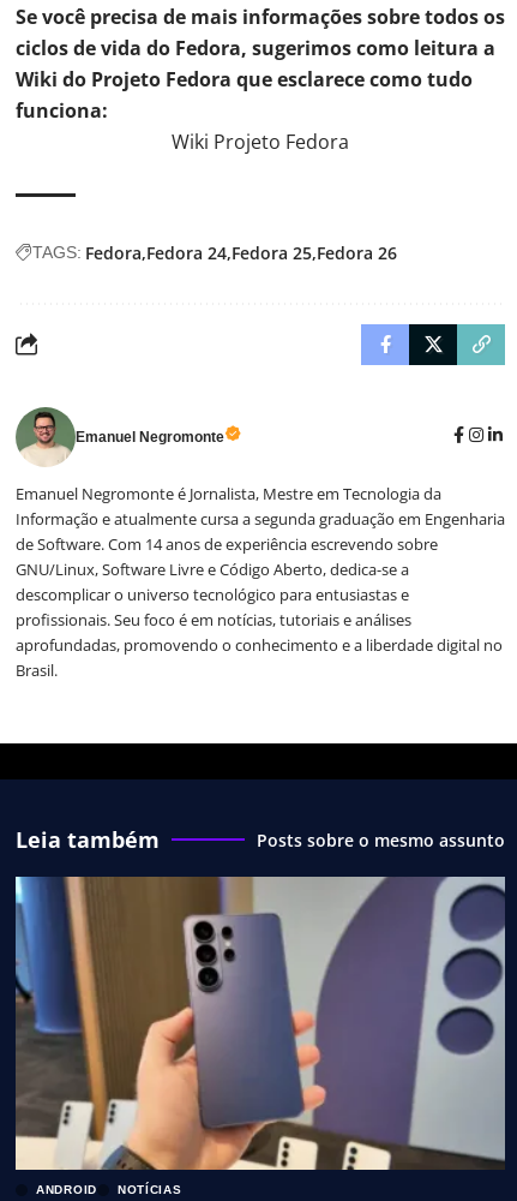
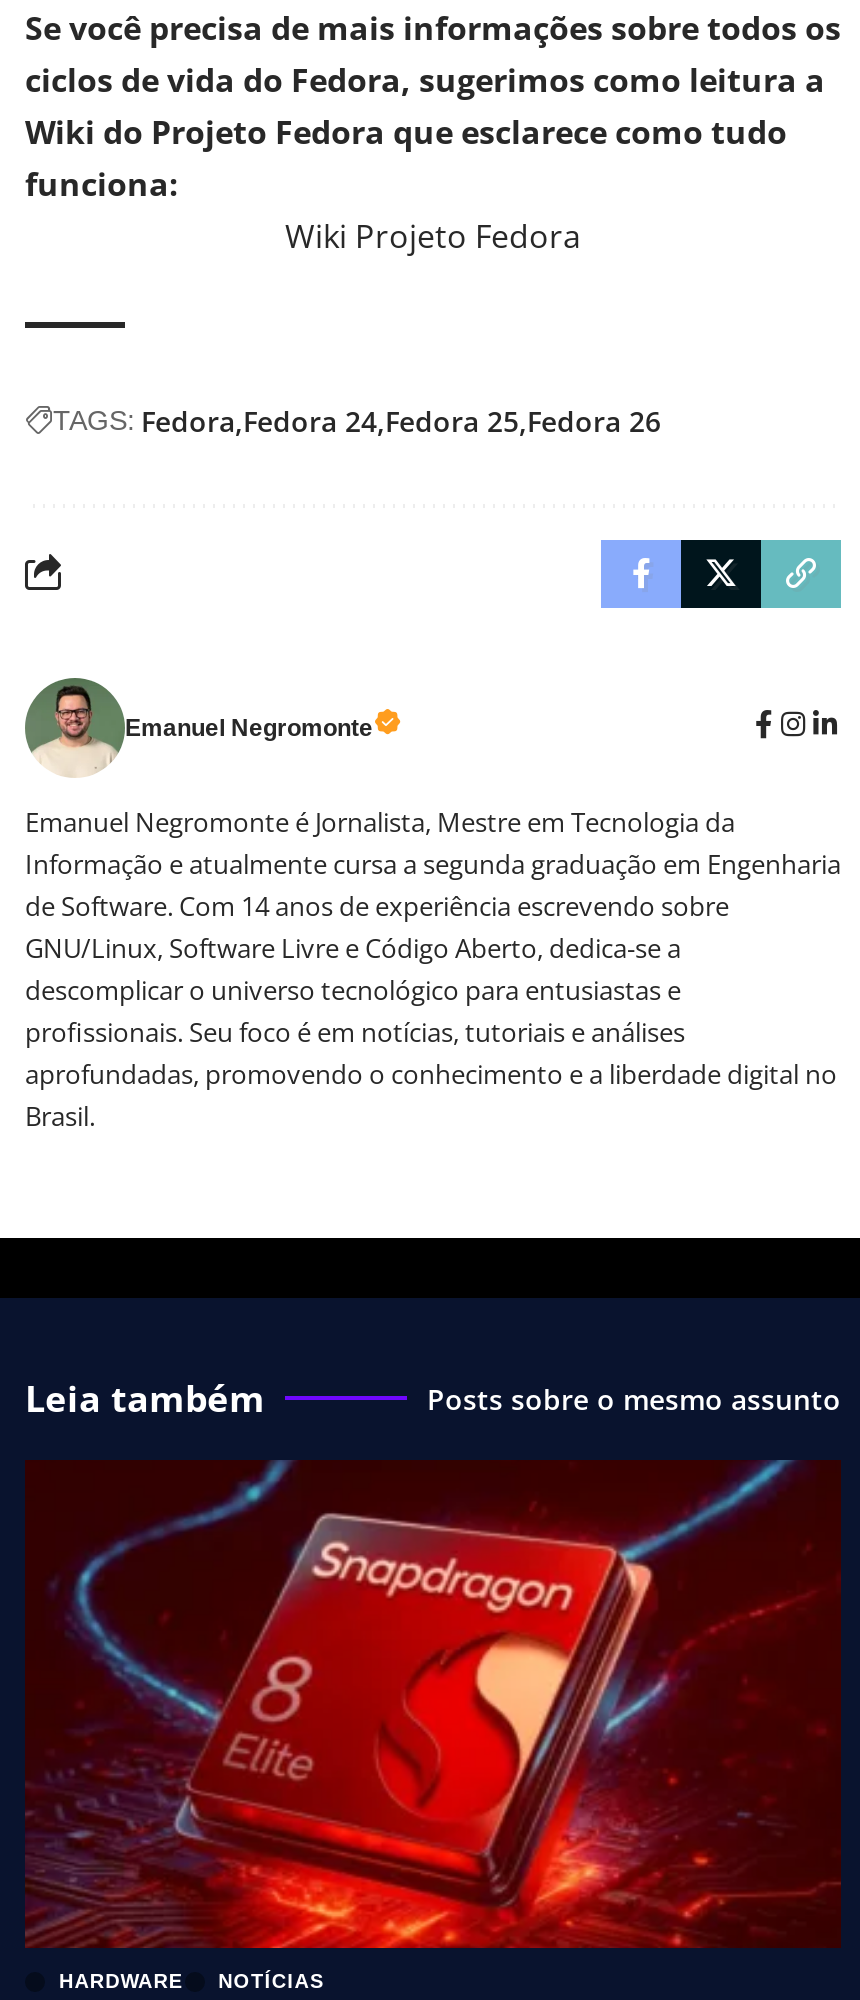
- [image]
- ANDROID
+ [image]
+ HARDWARE
